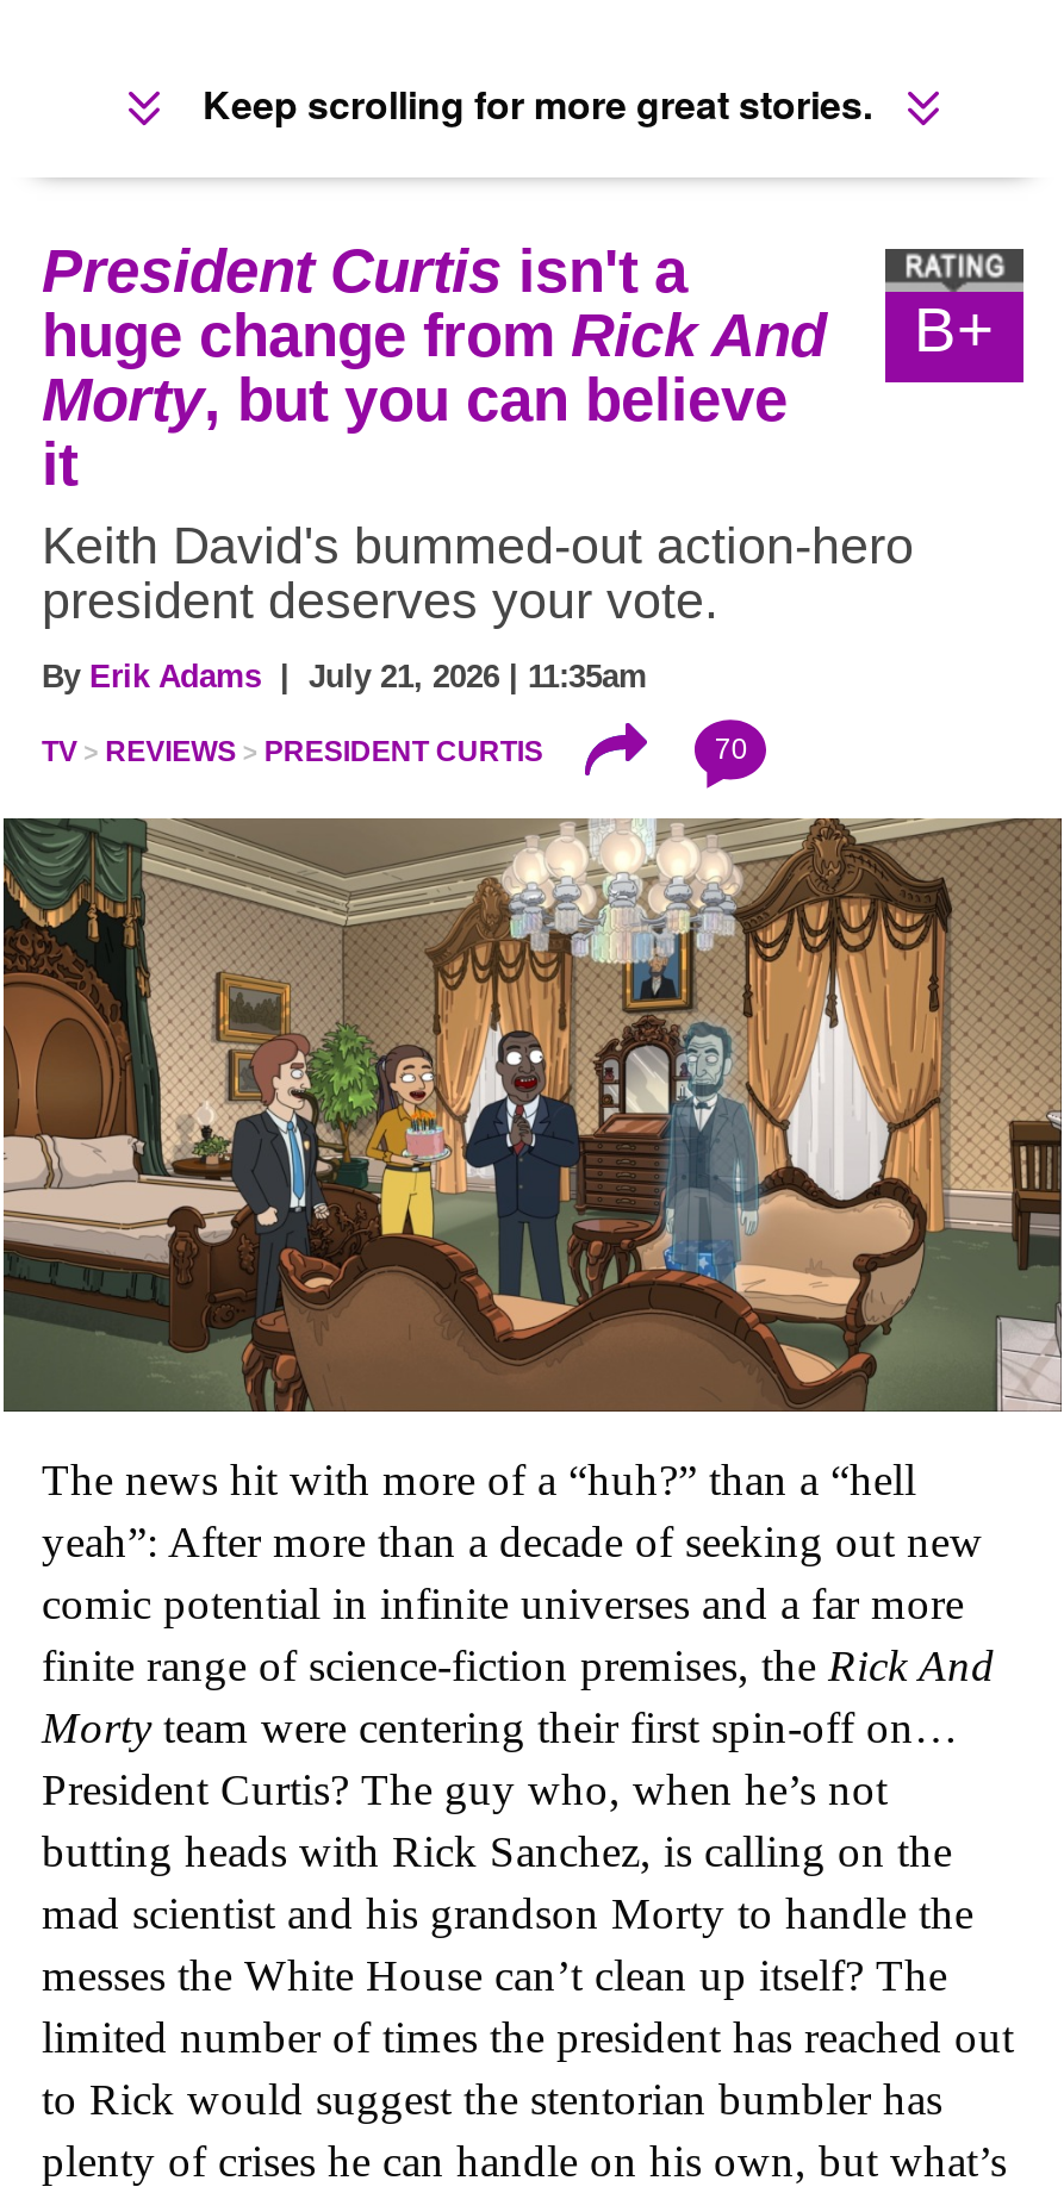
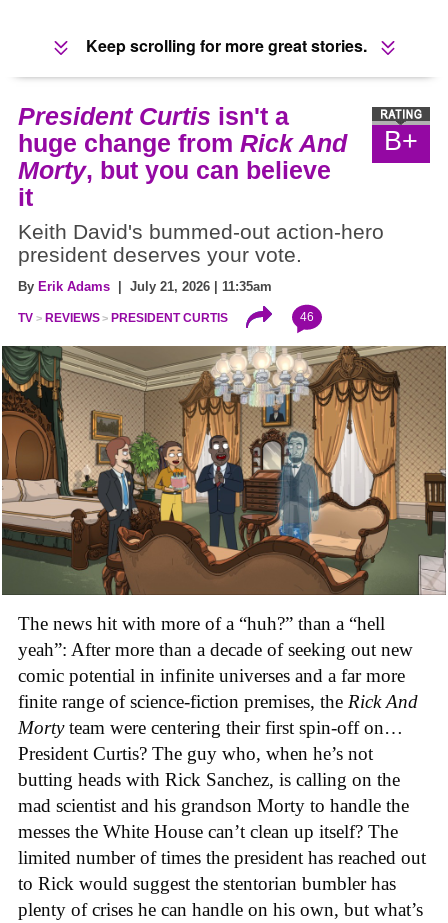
- 70
+ 46
